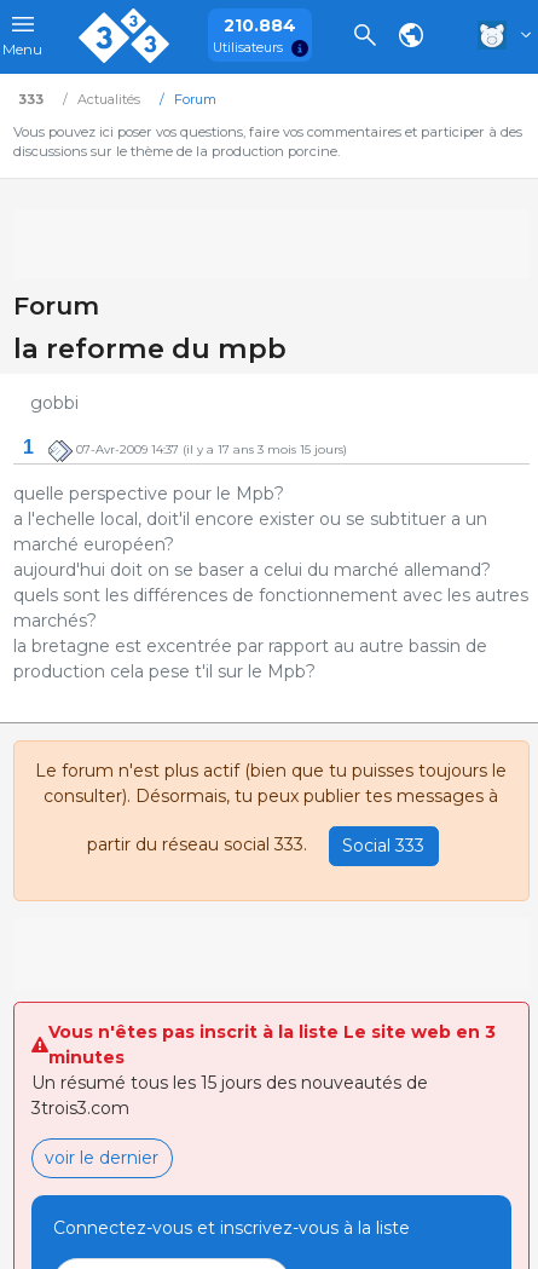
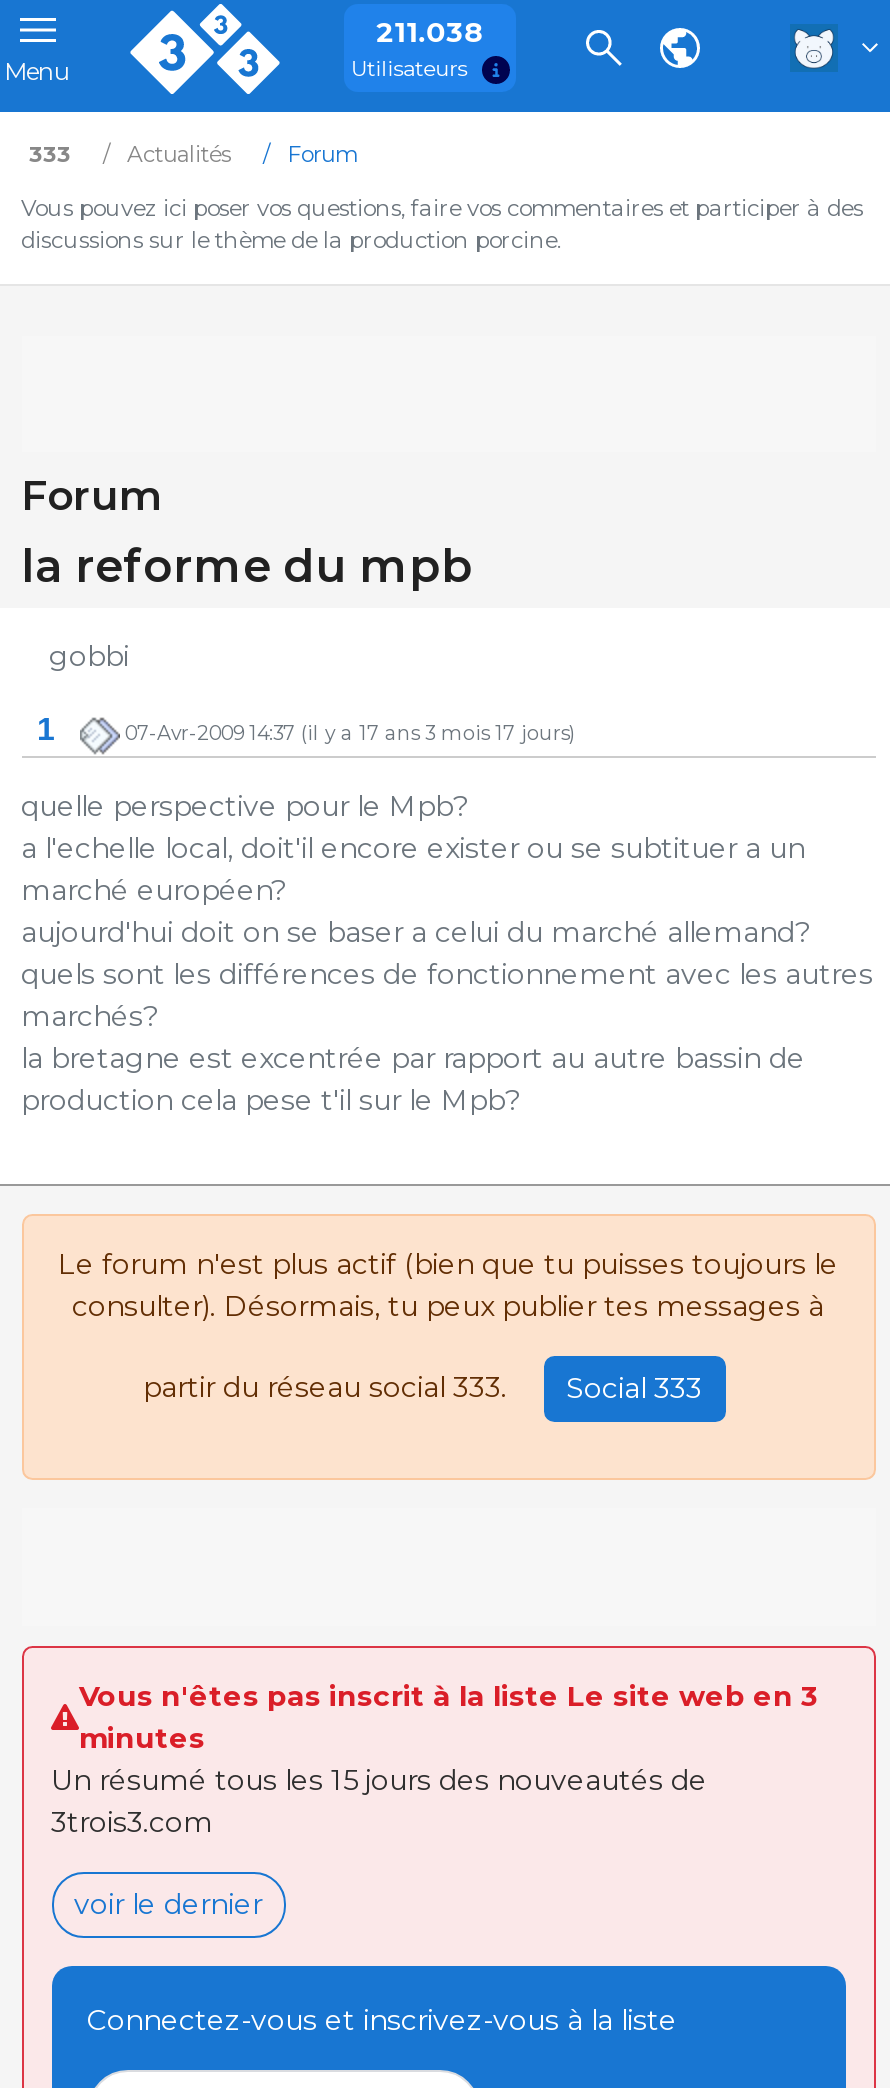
- 210.884
+ 211.038

- 07-Avr-2009 14:37 (il y a 17 ans 3 mois 15 jours)
+ 07-Avr-2009 14:37 (il y a 17 ans 3 mois 17 jours)
